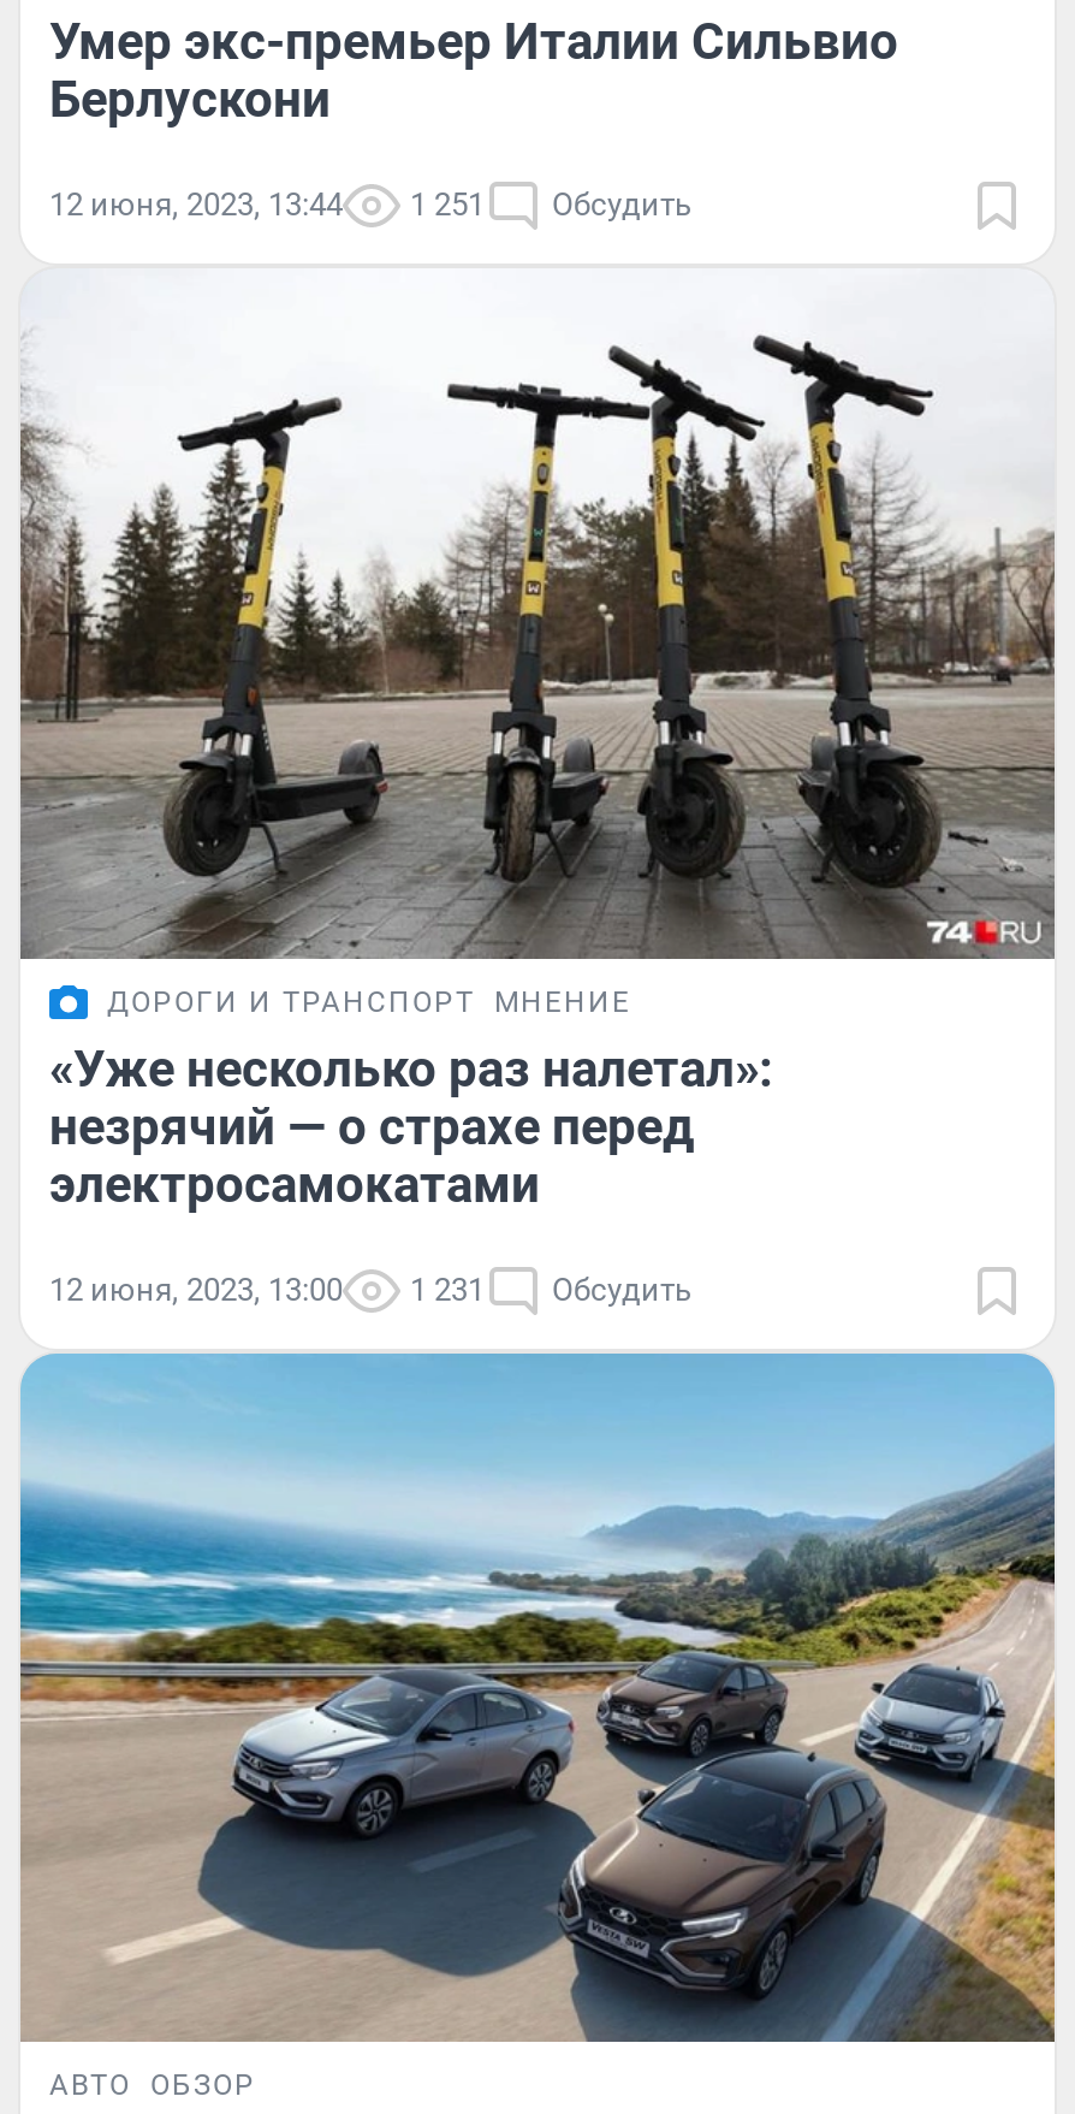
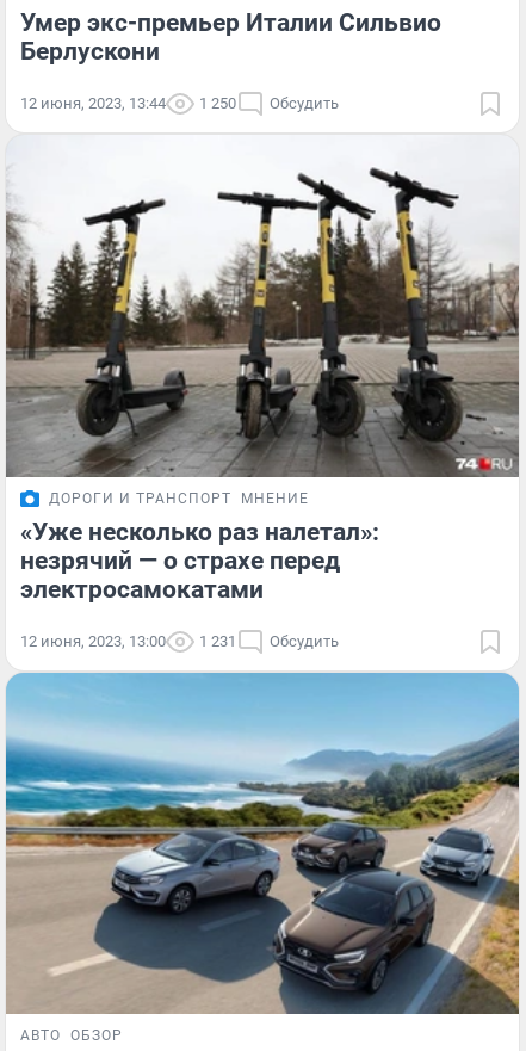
- 12 июня, 2023, 13:44 1 251 Обсудить
+ 12 июня, 2023, 13:44 1 250 Обсудить
